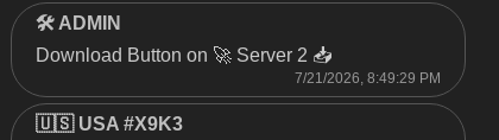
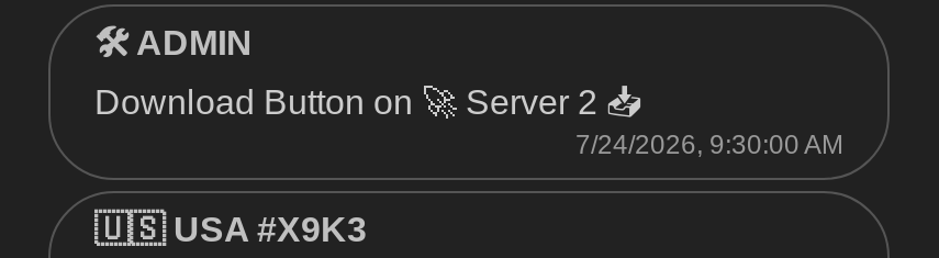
- 7/21/2026, 8:49:29 PM
+ 7/24/2026, 9:30:00 AM
